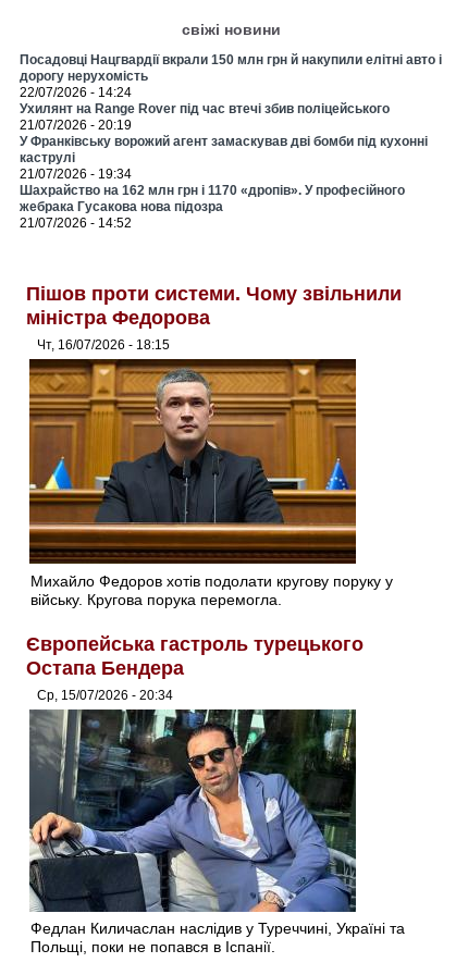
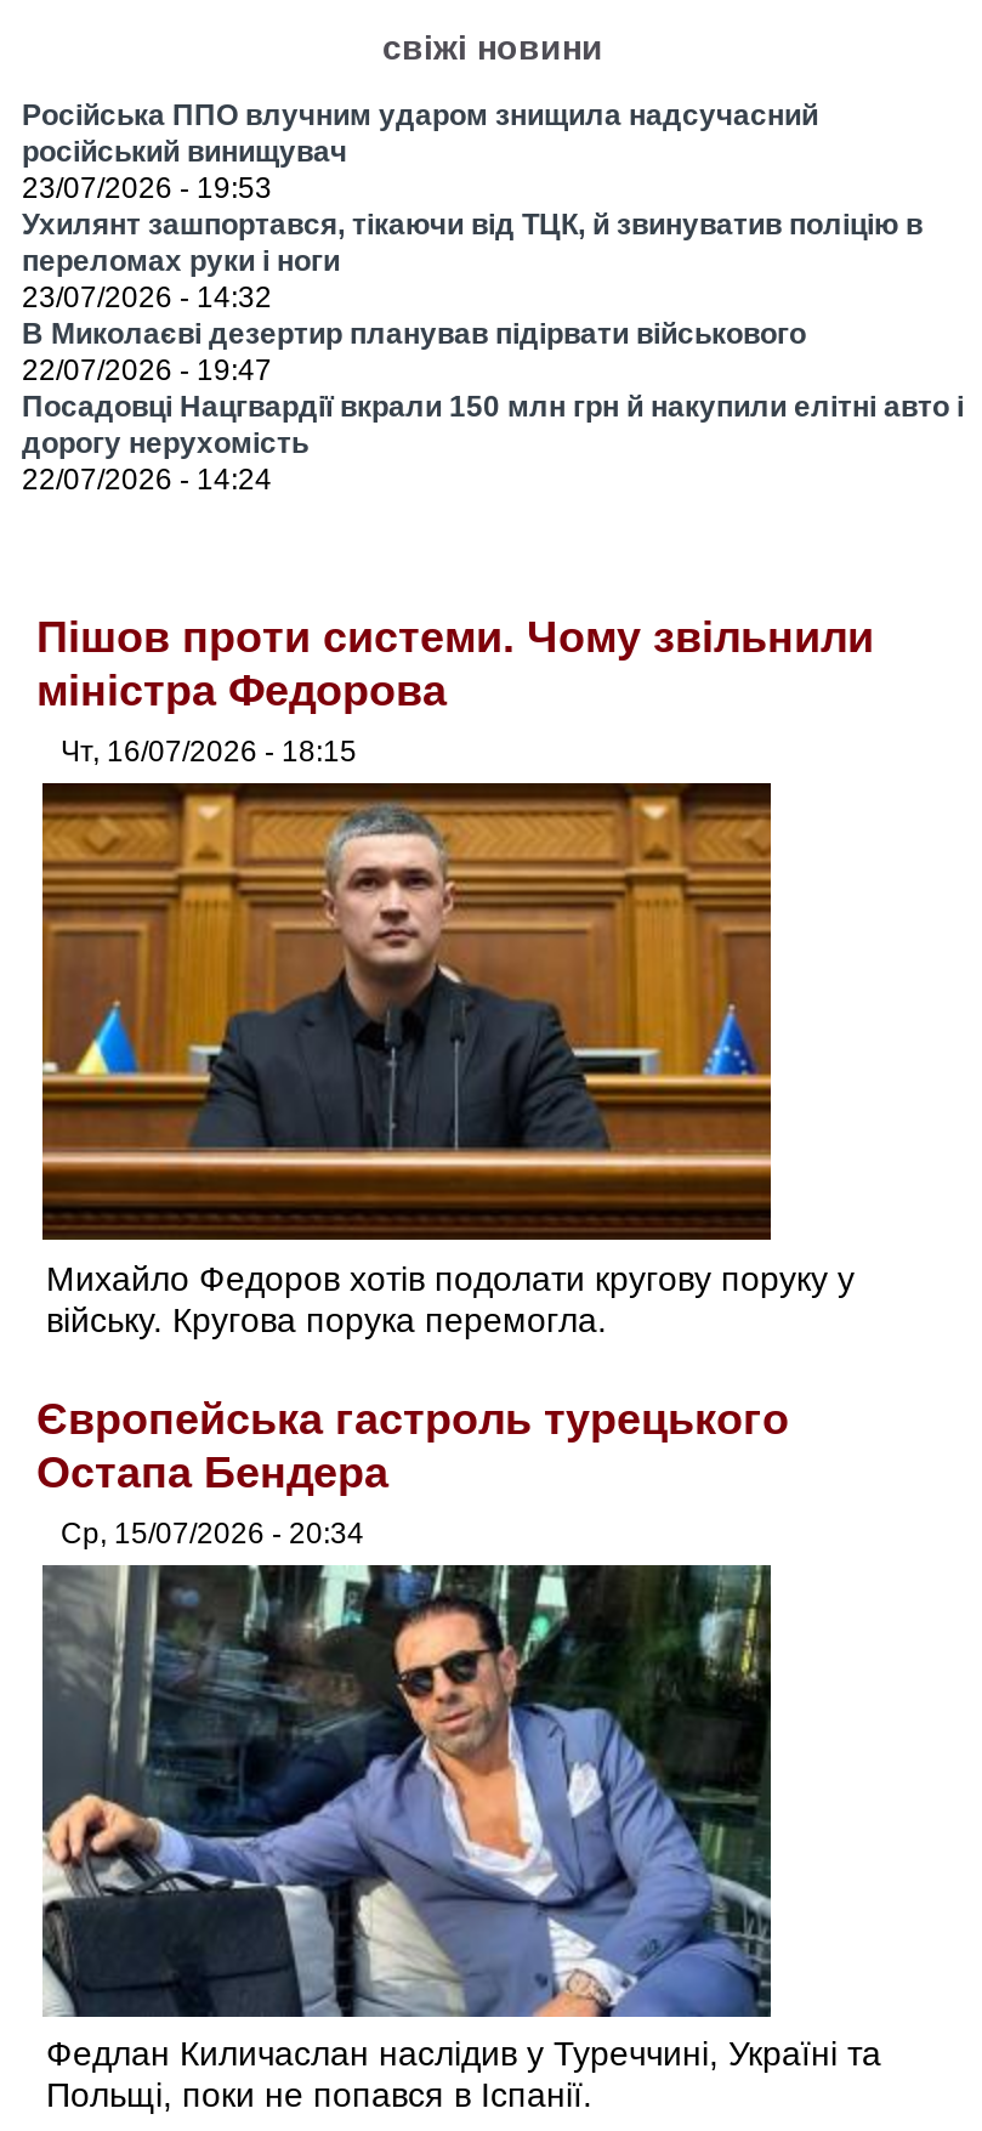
+ Російська ППО влучним ударом знищила надсучасний
+ російський винищувач
+ 23/07/2026 - 19:53
+ Ухилянт зашпортався, тікаючи від ТЦК, й звинуватив поліцію в
+ переломах руки і ноги
+ 23/07/2026 - 14:32
+ В Миколаєві дезертир планував підірвати військового
+ 22/07/2026 - 19:47

moved down: Посадовці Нацгвардії вкрали 150 млн грн й накупили елітні авто і | дорогу нерухомість | 22/07/2026 - 14:24

- Ухилянт на Range Rover під час втечі збив поліцейського
- 21/07/2026 - 20:19
- У Франківську ворожий агент замаскував дві бомби під кухонні
- каструлі
- 21/07/2026 - 19:34
- Шахрайство на 162 млн грн і 1170 «дропів». У професійного
- жебрака Гусакова нова підозра
- 21/07/2026 - 14:52
